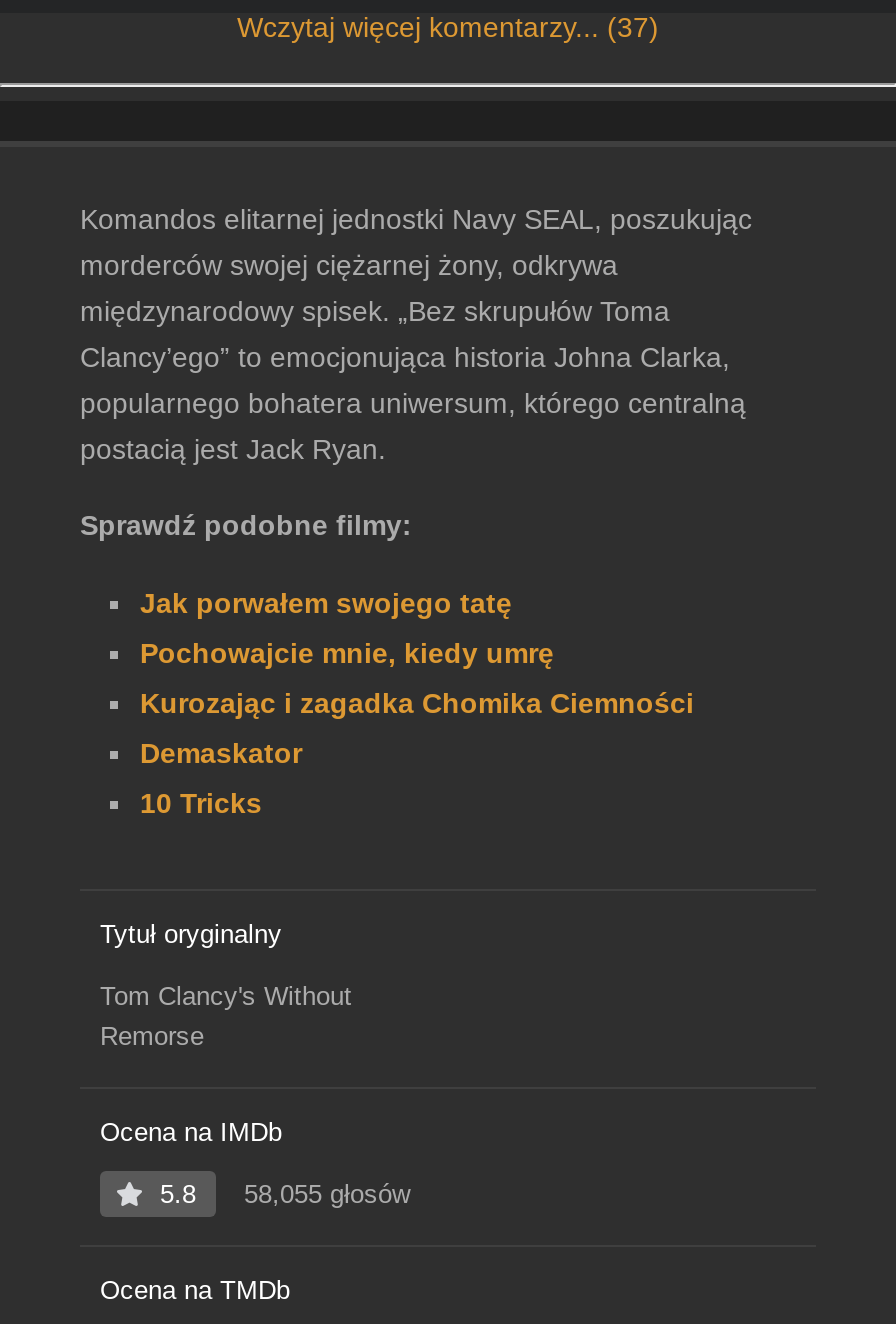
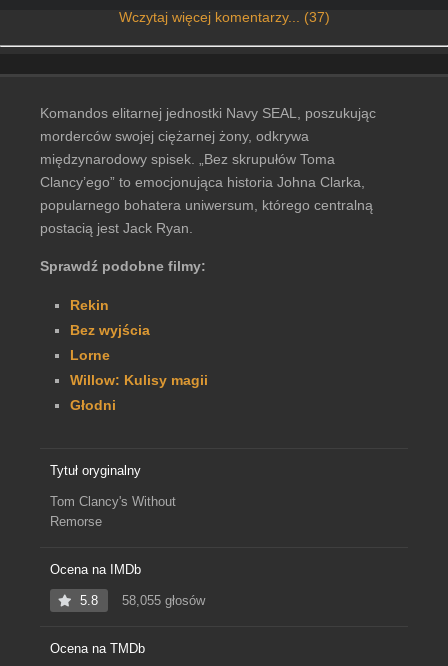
- Jak porwałem swojego tatę
+ Rekin

- Pochowajcie mnie, kiedy umrę
+ Bez wyjścia

- Kurozając i zagadka Chomika Ciemności
+ Lorne

- Demaskator
+ Willow: Kulisy magii

- 10 Tricks
+ Głodni
